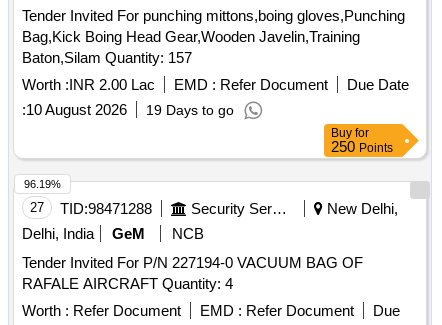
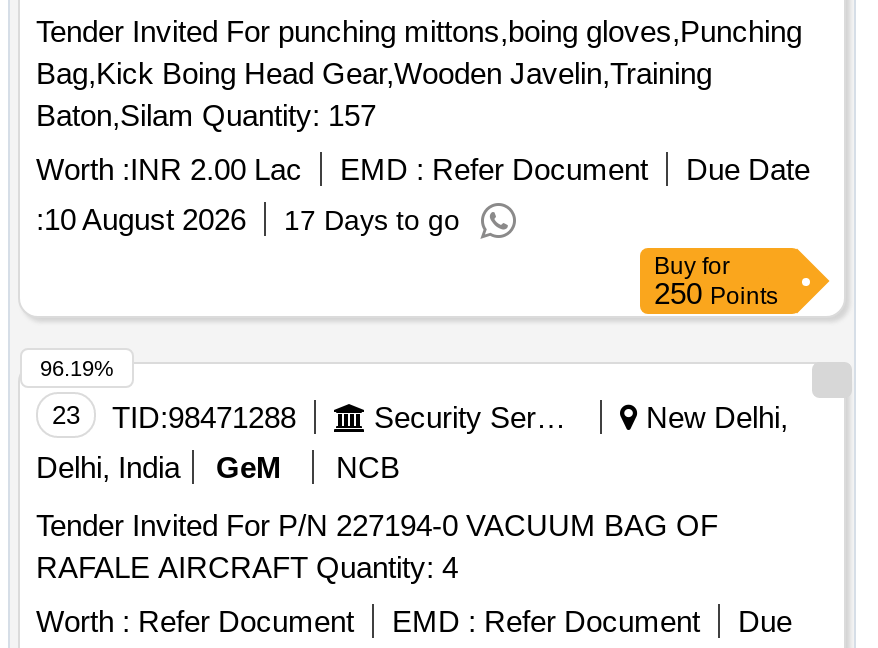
- :10 August 2026 19 Days to go
+ :10 August 2026 17 Days to go

- 27 TID:98471288
+ 23 TID:98471288
